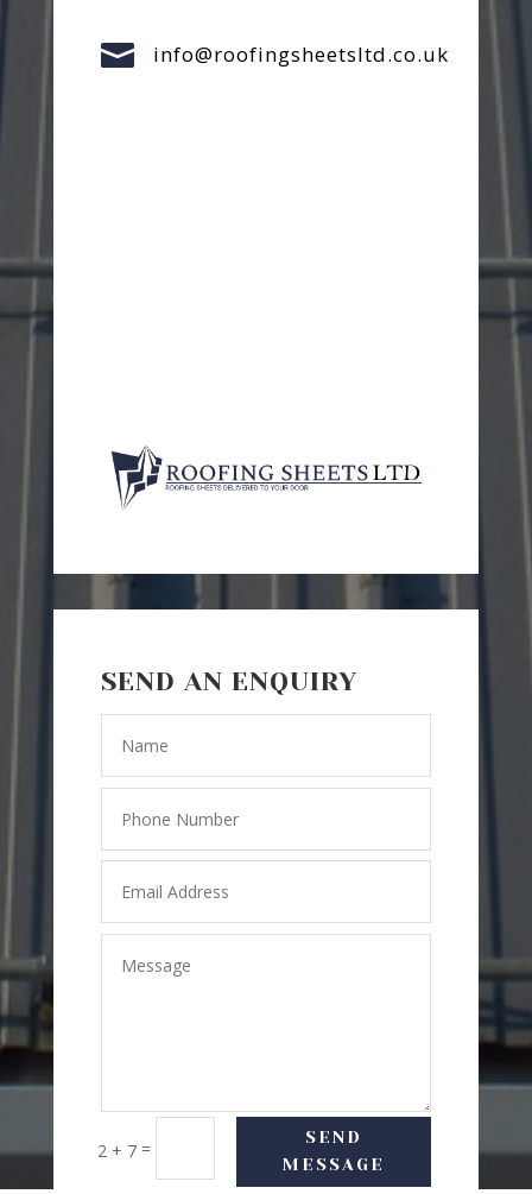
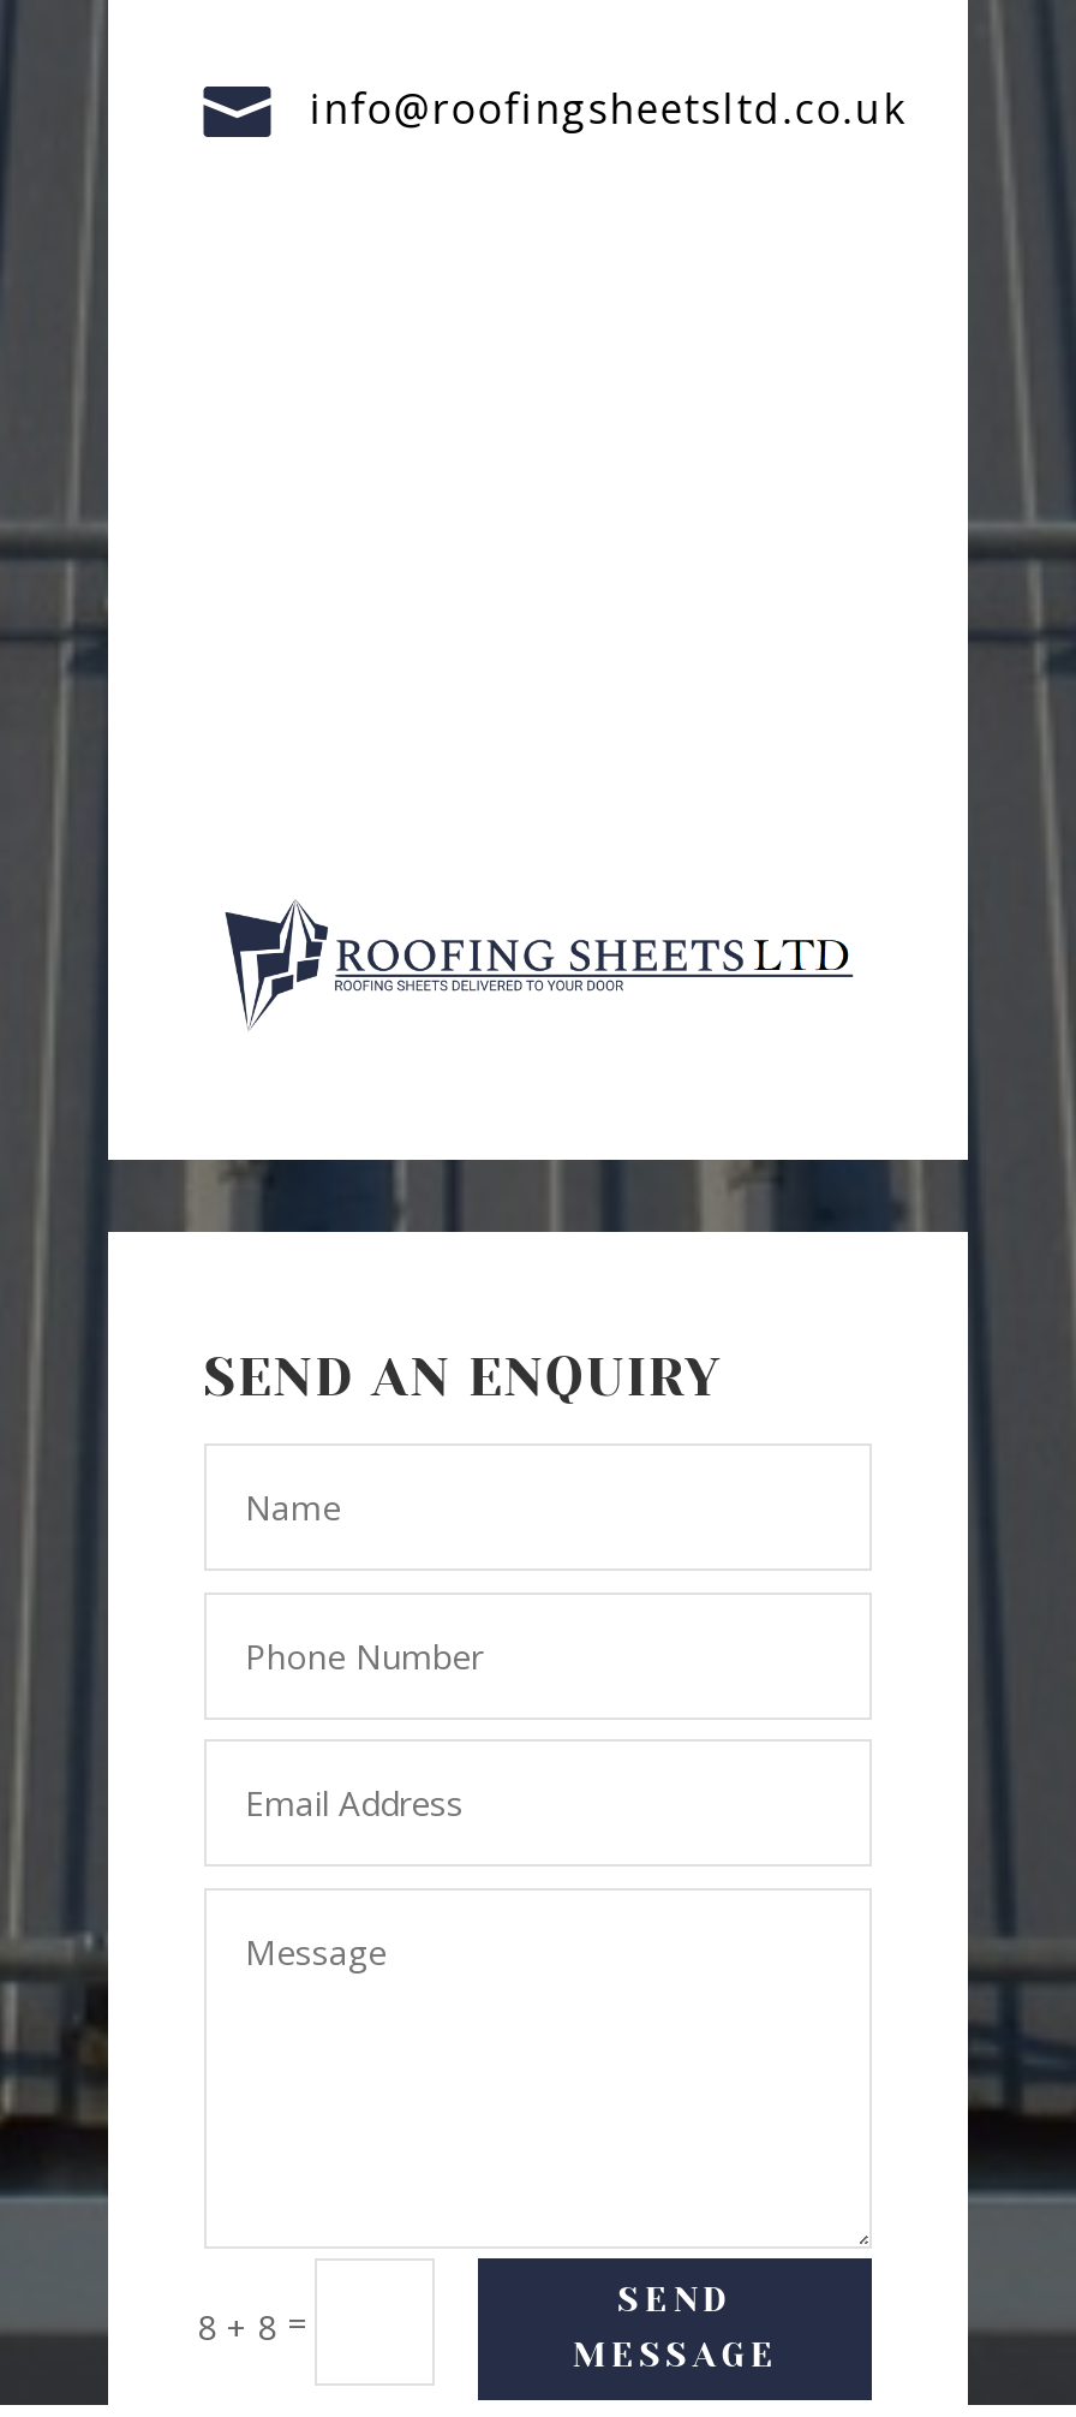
- 2 + 7 =
+ 8 + 8 =
